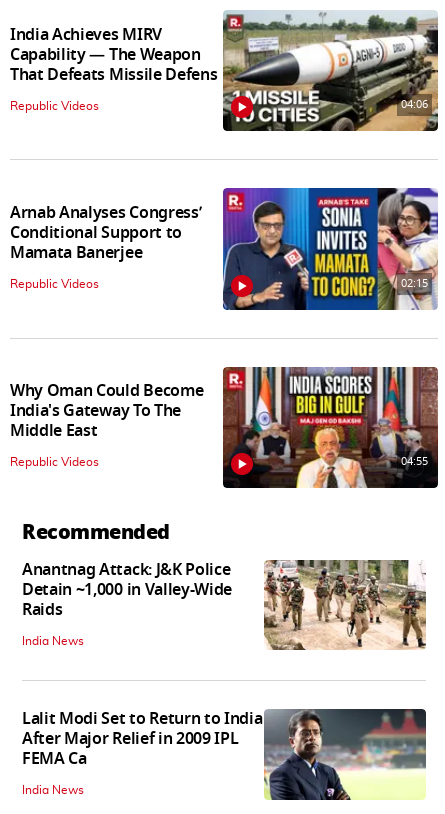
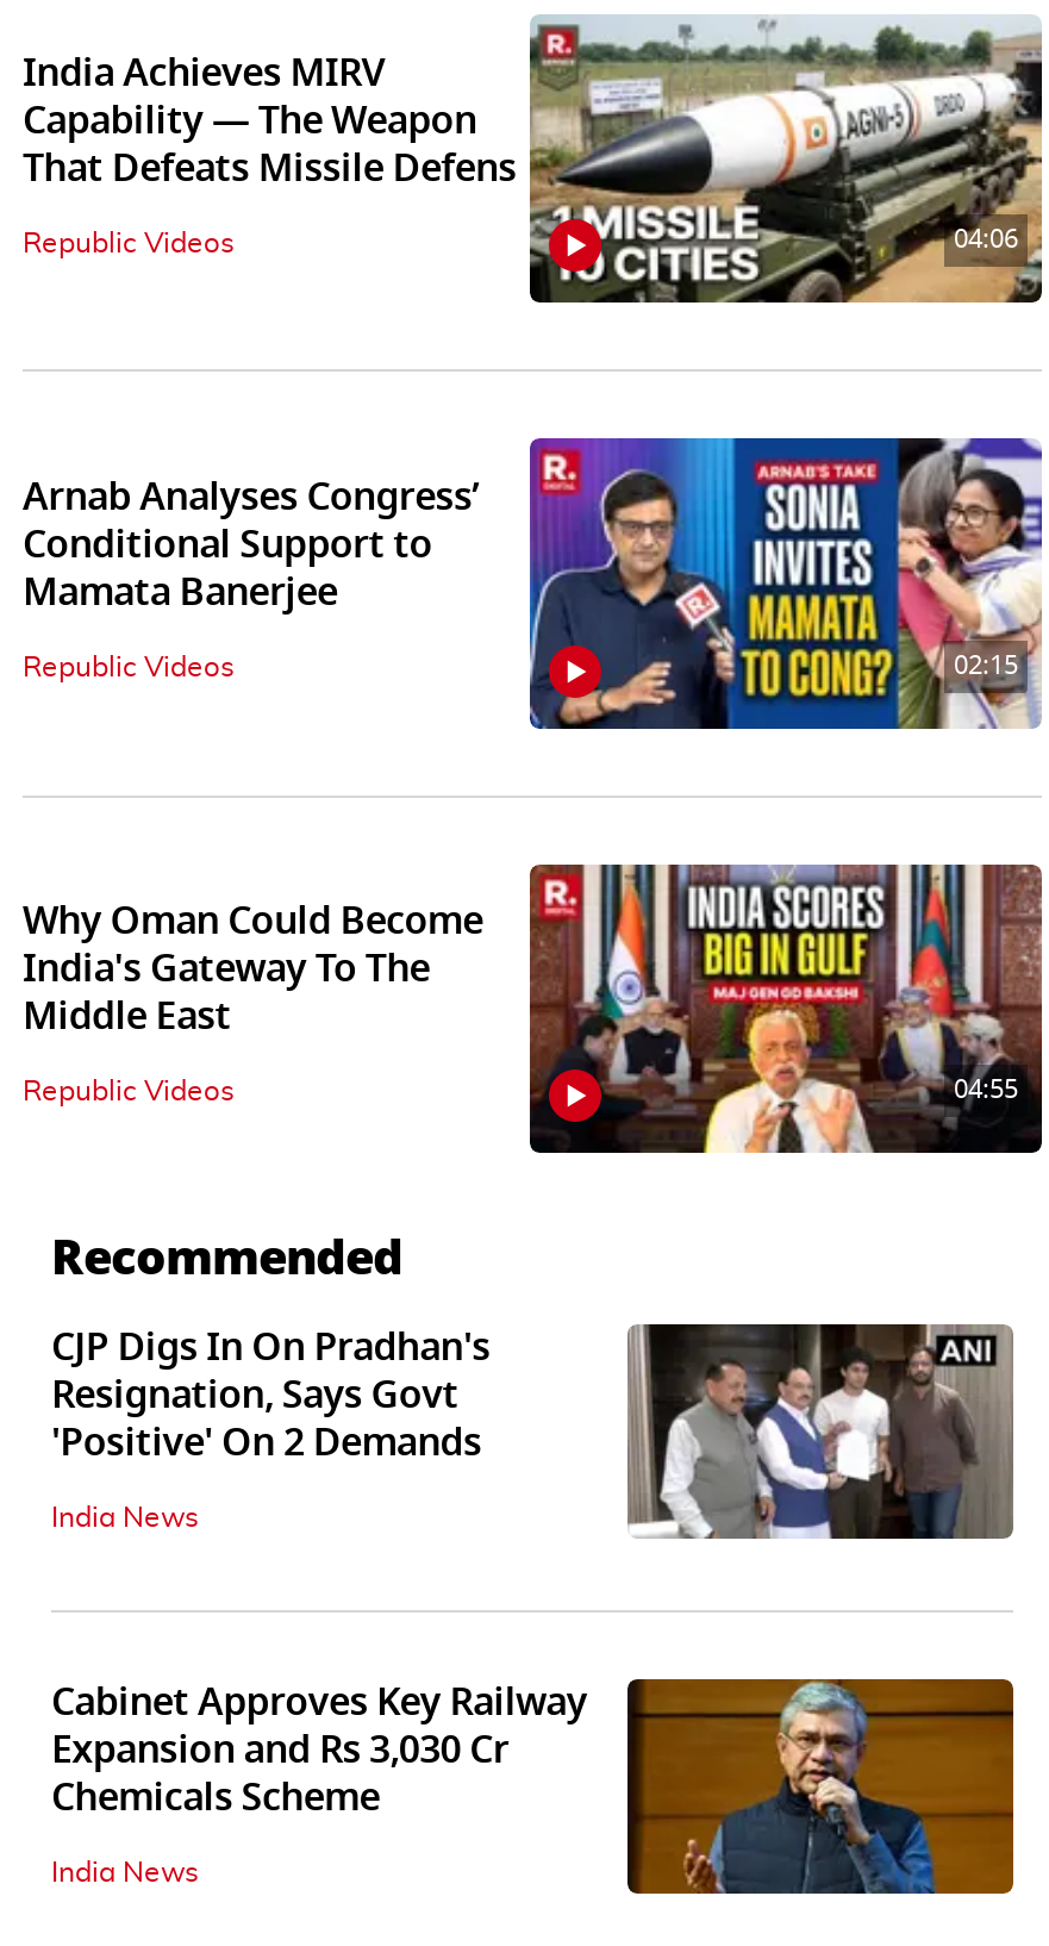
- Anantnag Attack: J&K Police
- Detain ~1,000 in Valley-Wide
- Raids
+ CJP Digs In On Pradhan's
+ Resignation, Says Govt
+ 'Positive' On 2 Demands

- [image]
+ [image]

- [image]
- Lalit Modi Set to Return to India
- After Major Relief in 2009 IPL
- FEMA Ca
+ [image]
+ Cabinet Approves Key Railway
+ Expansion and Rs 3,030 Cr
+ Chemicals Scheme
